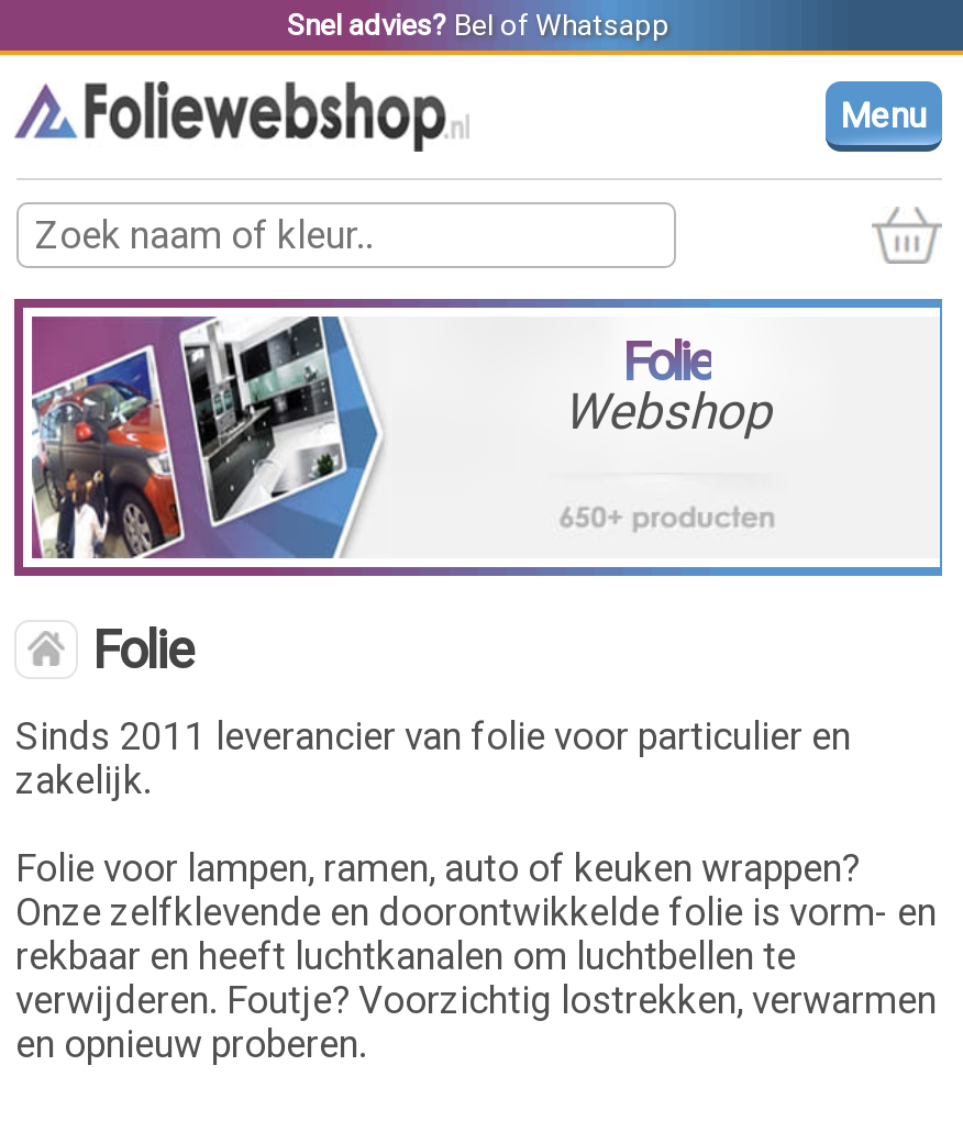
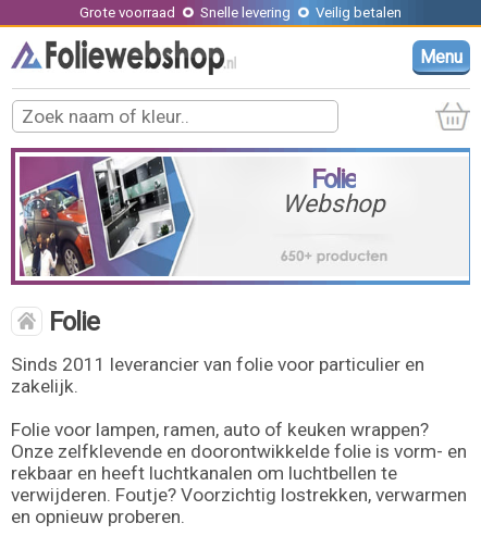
- Snel advies? Bel of Whatsapp
+ Grote voorraad
+ Snelle levering
+ Veilig betalen
